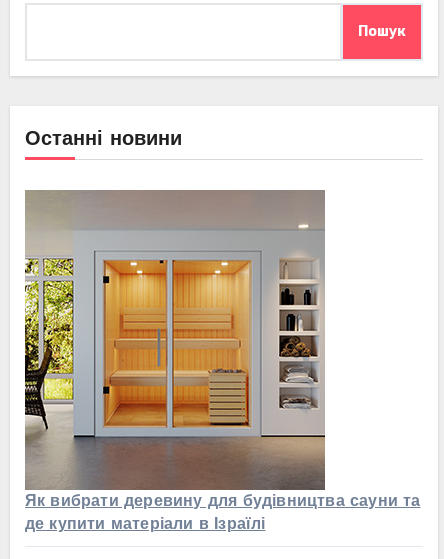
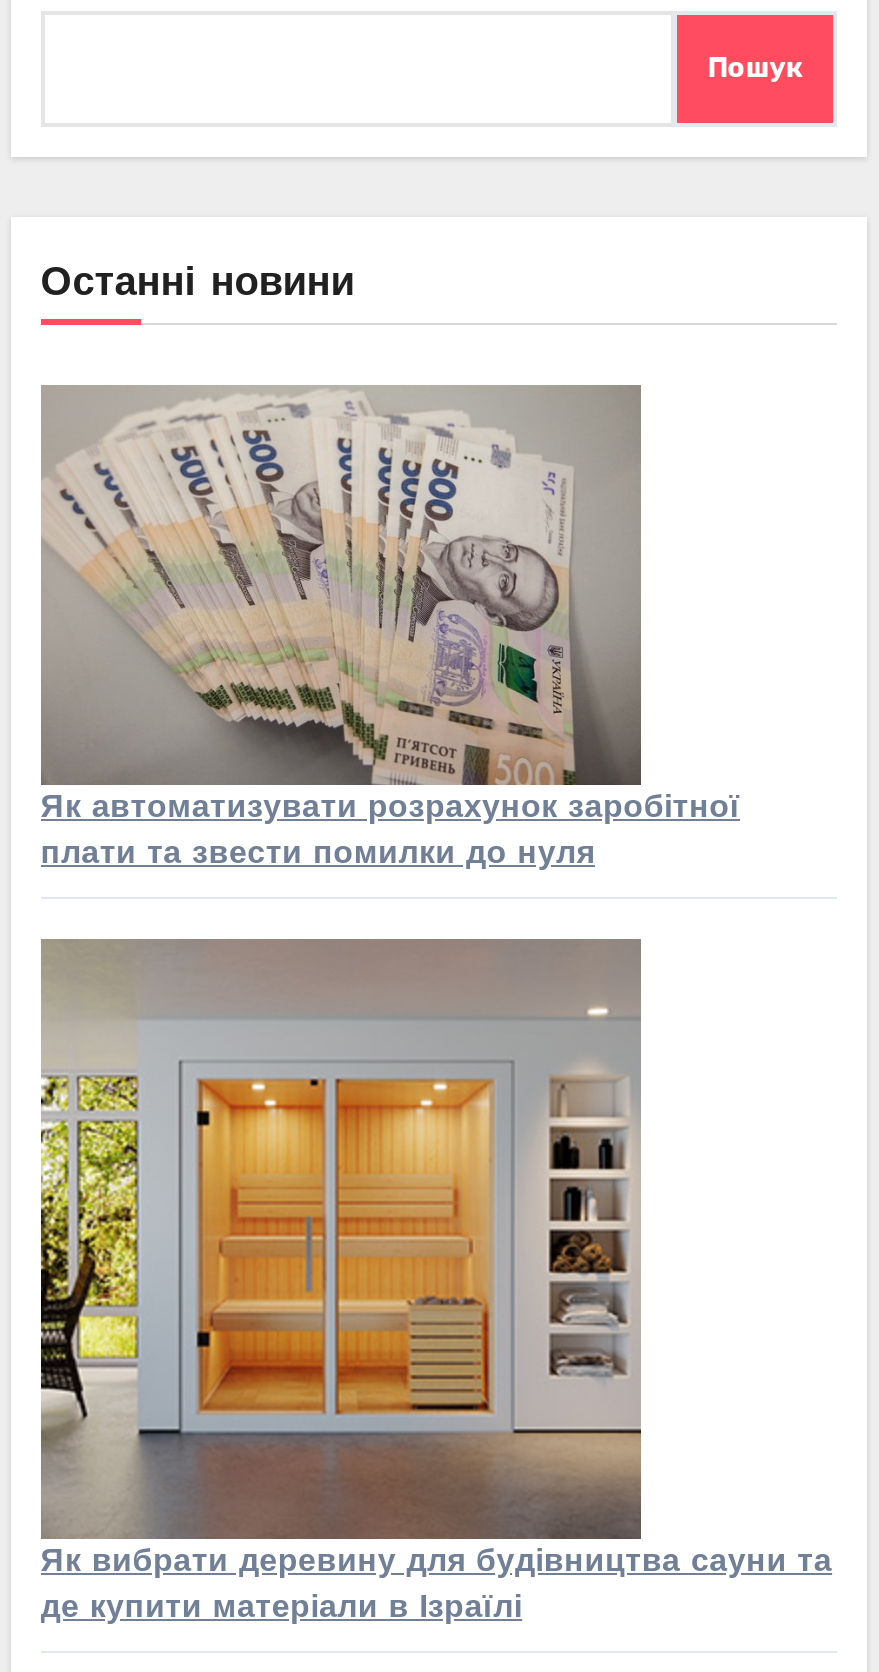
+ [image]
+ Як автоматизувати розрахунок заробітної
+ плати та звести помилки до нуля
